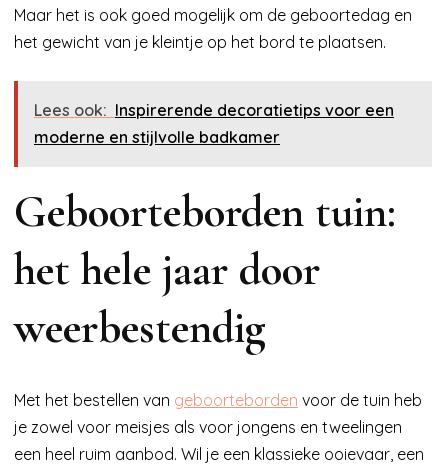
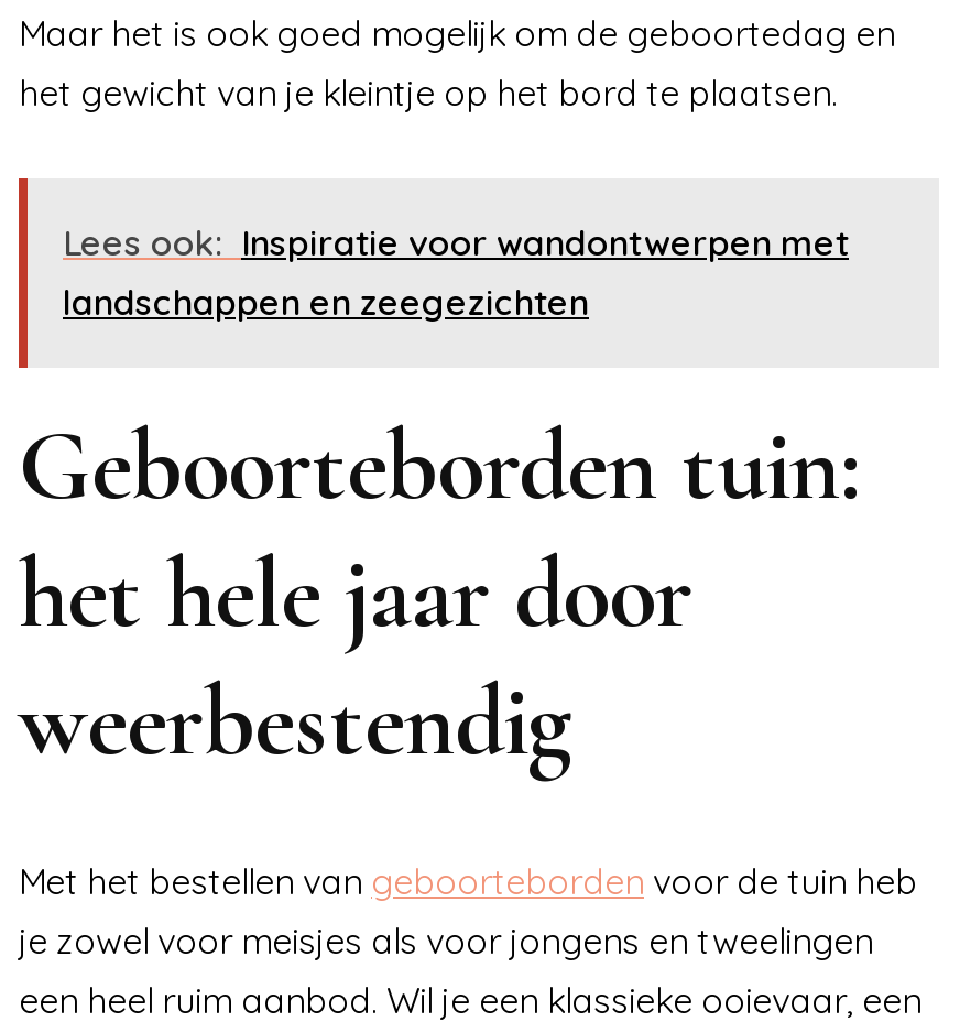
- Lees ook: Inspirerende decoratietips voor een
- moderne en stijlvolle badkamer
+ Lees ook: Inspiratie voor wandontwerpen met
+ landschappen en zeegezichten
